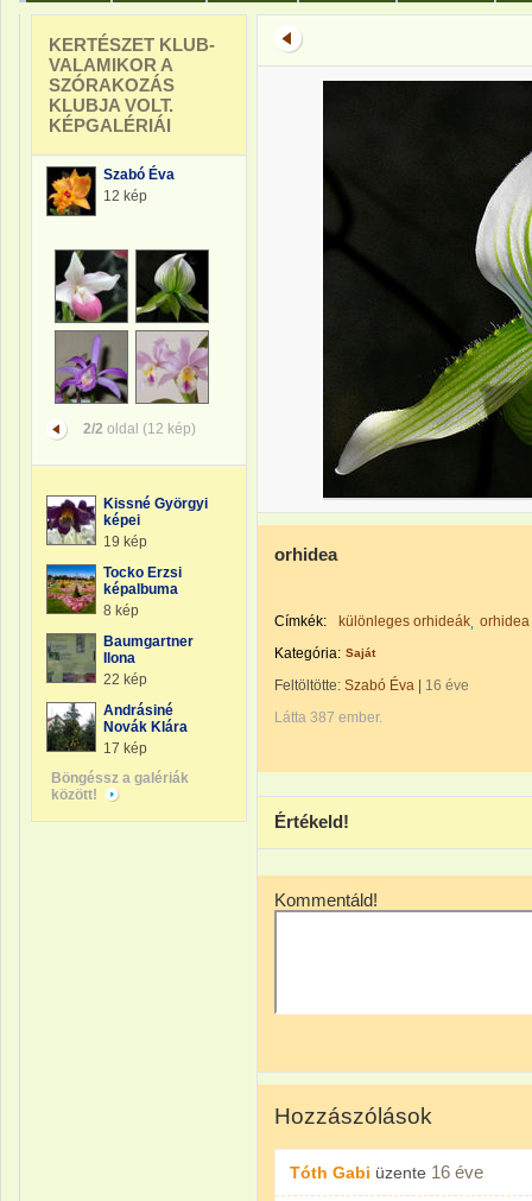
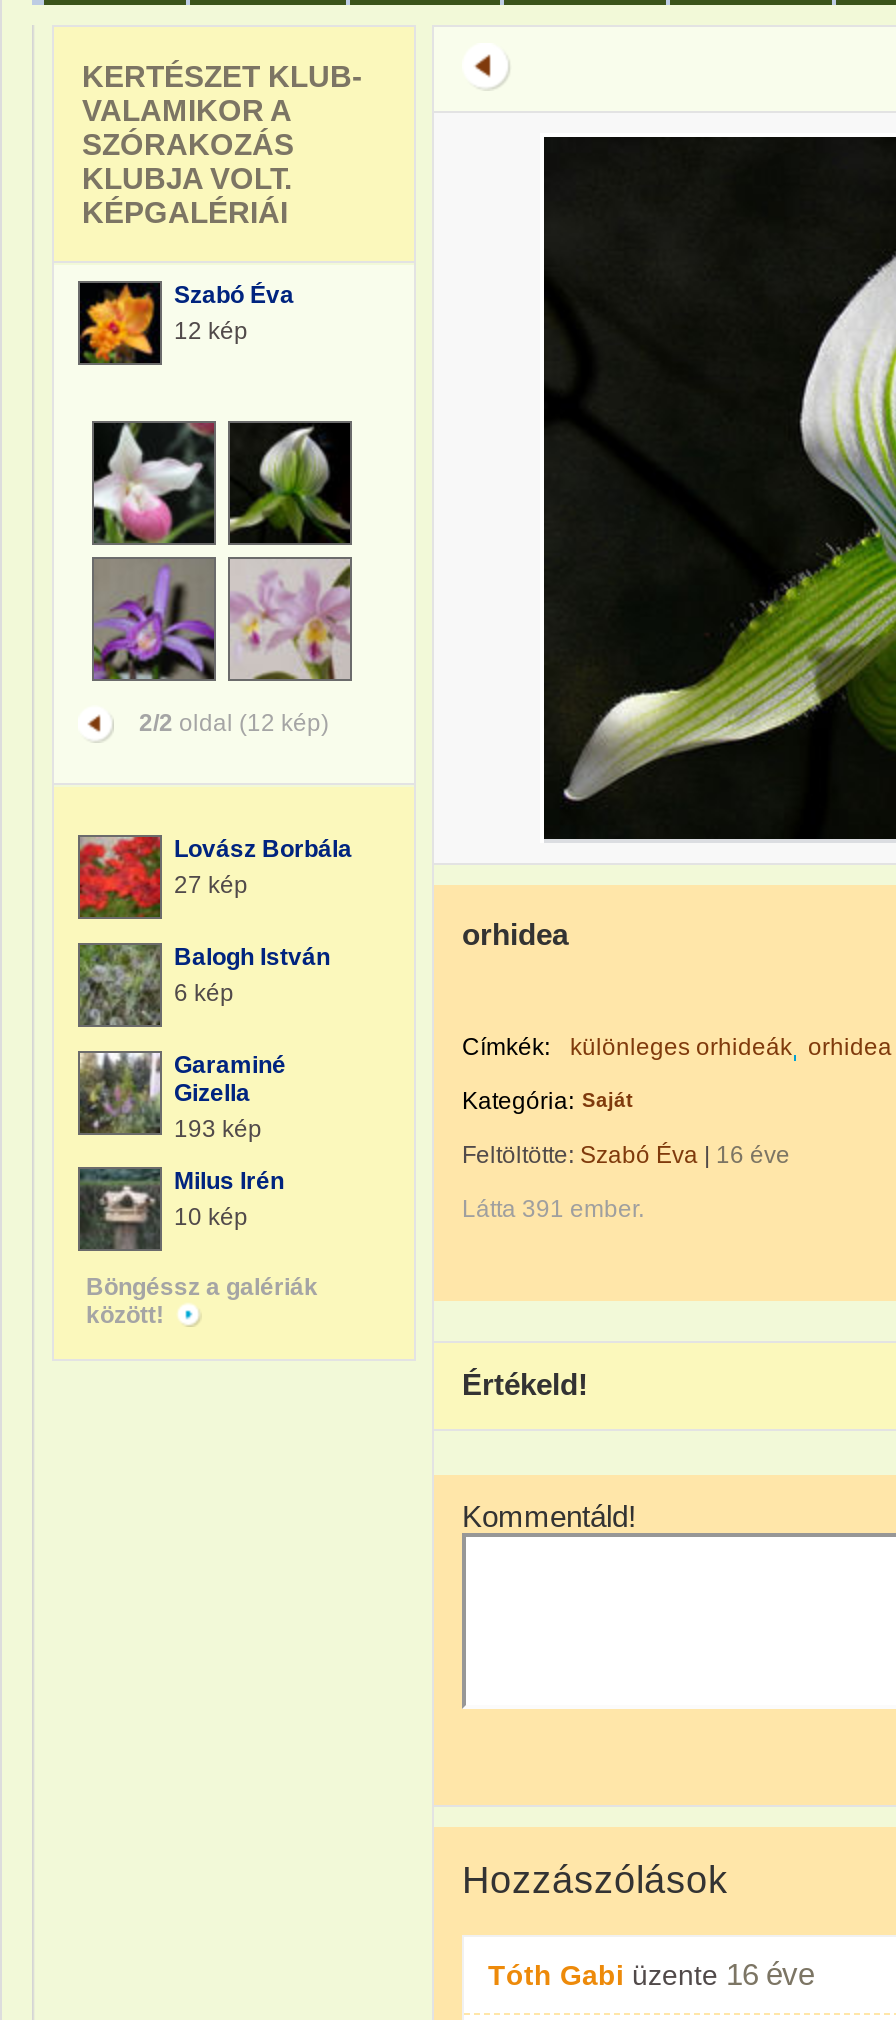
- [image]
- Kissné Györgyi
- képei
- 19 kép
+ [image]
+ Lovász Borbála
+ 27 kép

- [image]
- Tocko Erzsi
- képalbuma
- 8 kép
+ [image]
+ Balogh István
+ 6 kép

- [image]
- Baumgartner
- Ilona
- 22 kép
+ [image]
+ Garaminé
+ Gizella
+ 193 kép

- [image]
- Andrásiné
- Novák Klára
- 17 kép
+ [image]
+ Milus Irén
+ 10 kép

- Látta 387 ember.
+ Látta 391 ember.
